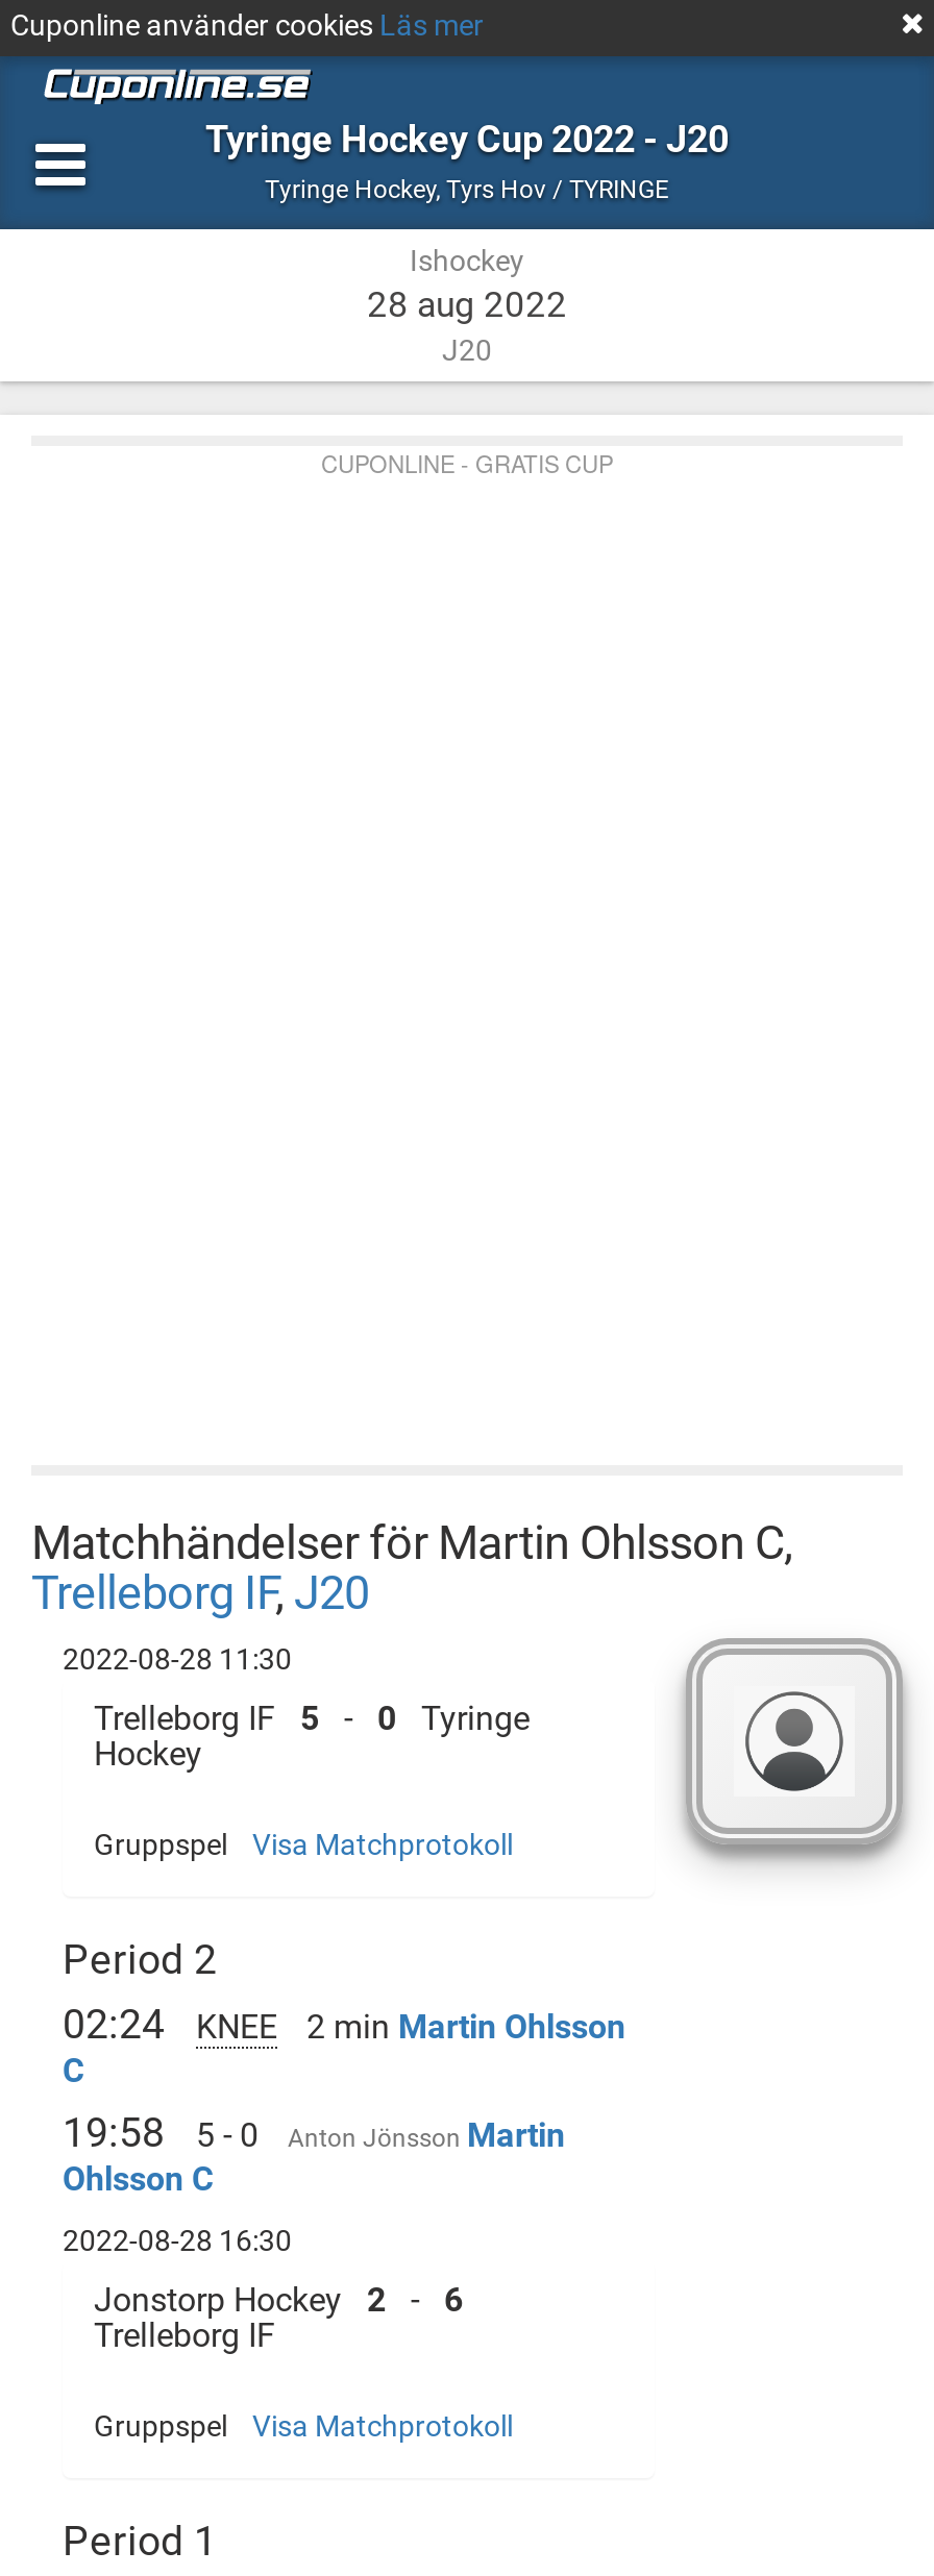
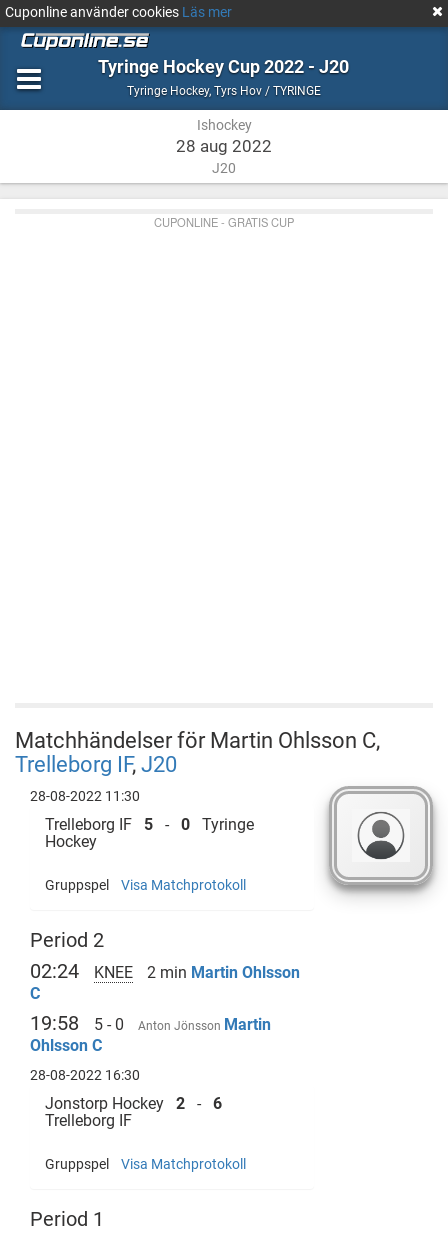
- 2022-08-28 11:30
+ 28-08-2022 11:30

- 2022-08-28 16:30
+ 28-08-2022 16:30
